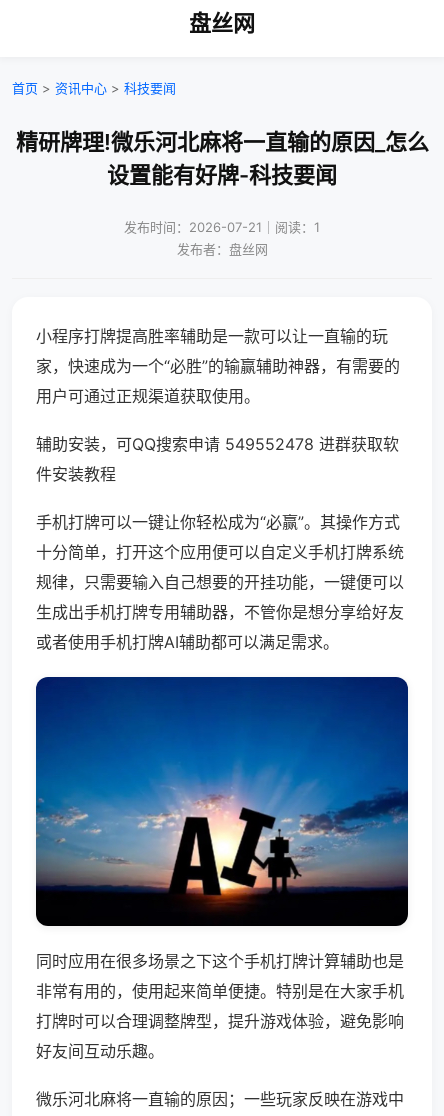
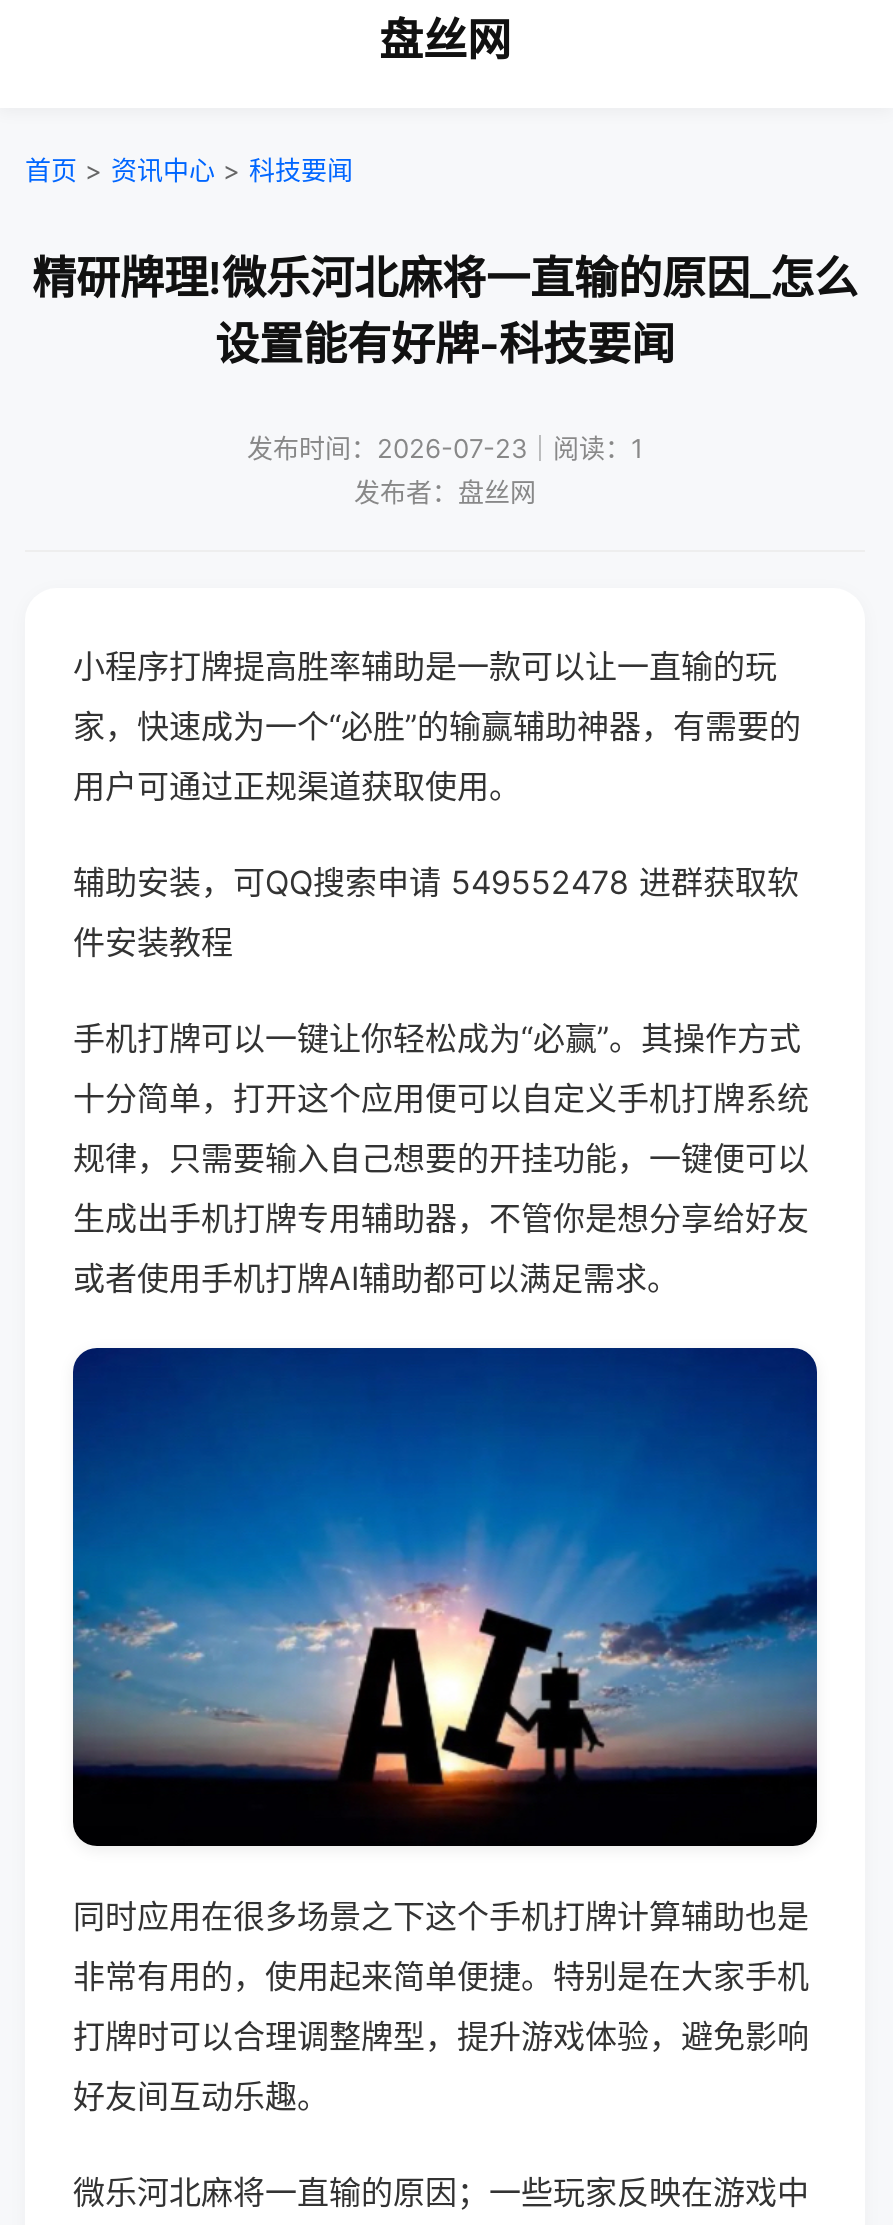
- 发布时间：2026-07-21｜阅读：1
+ 发布时间：2026-07-23｜阅读：1
